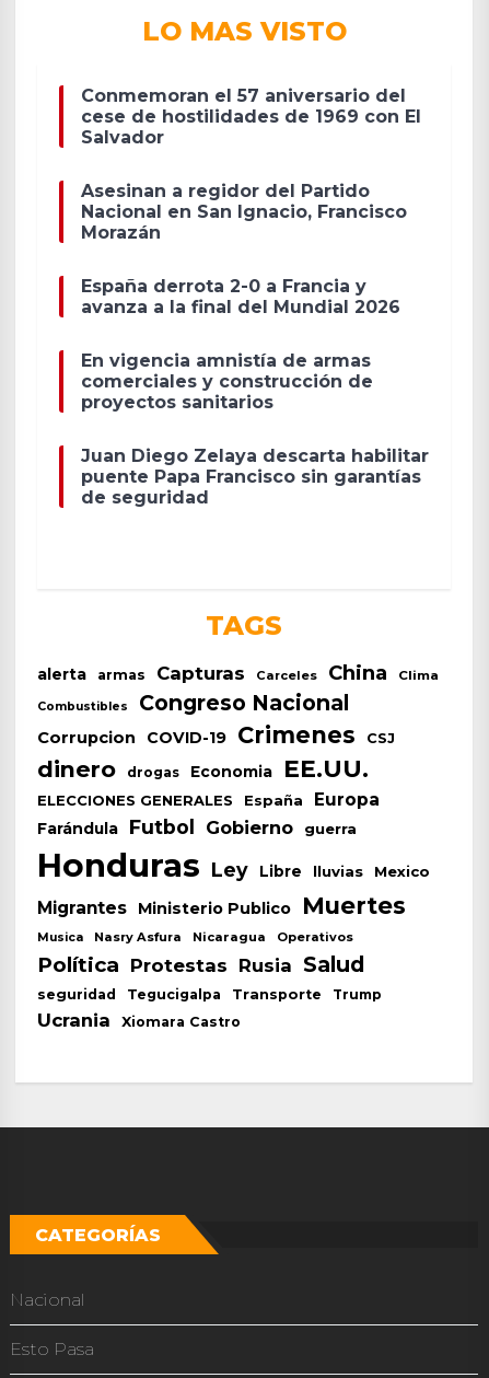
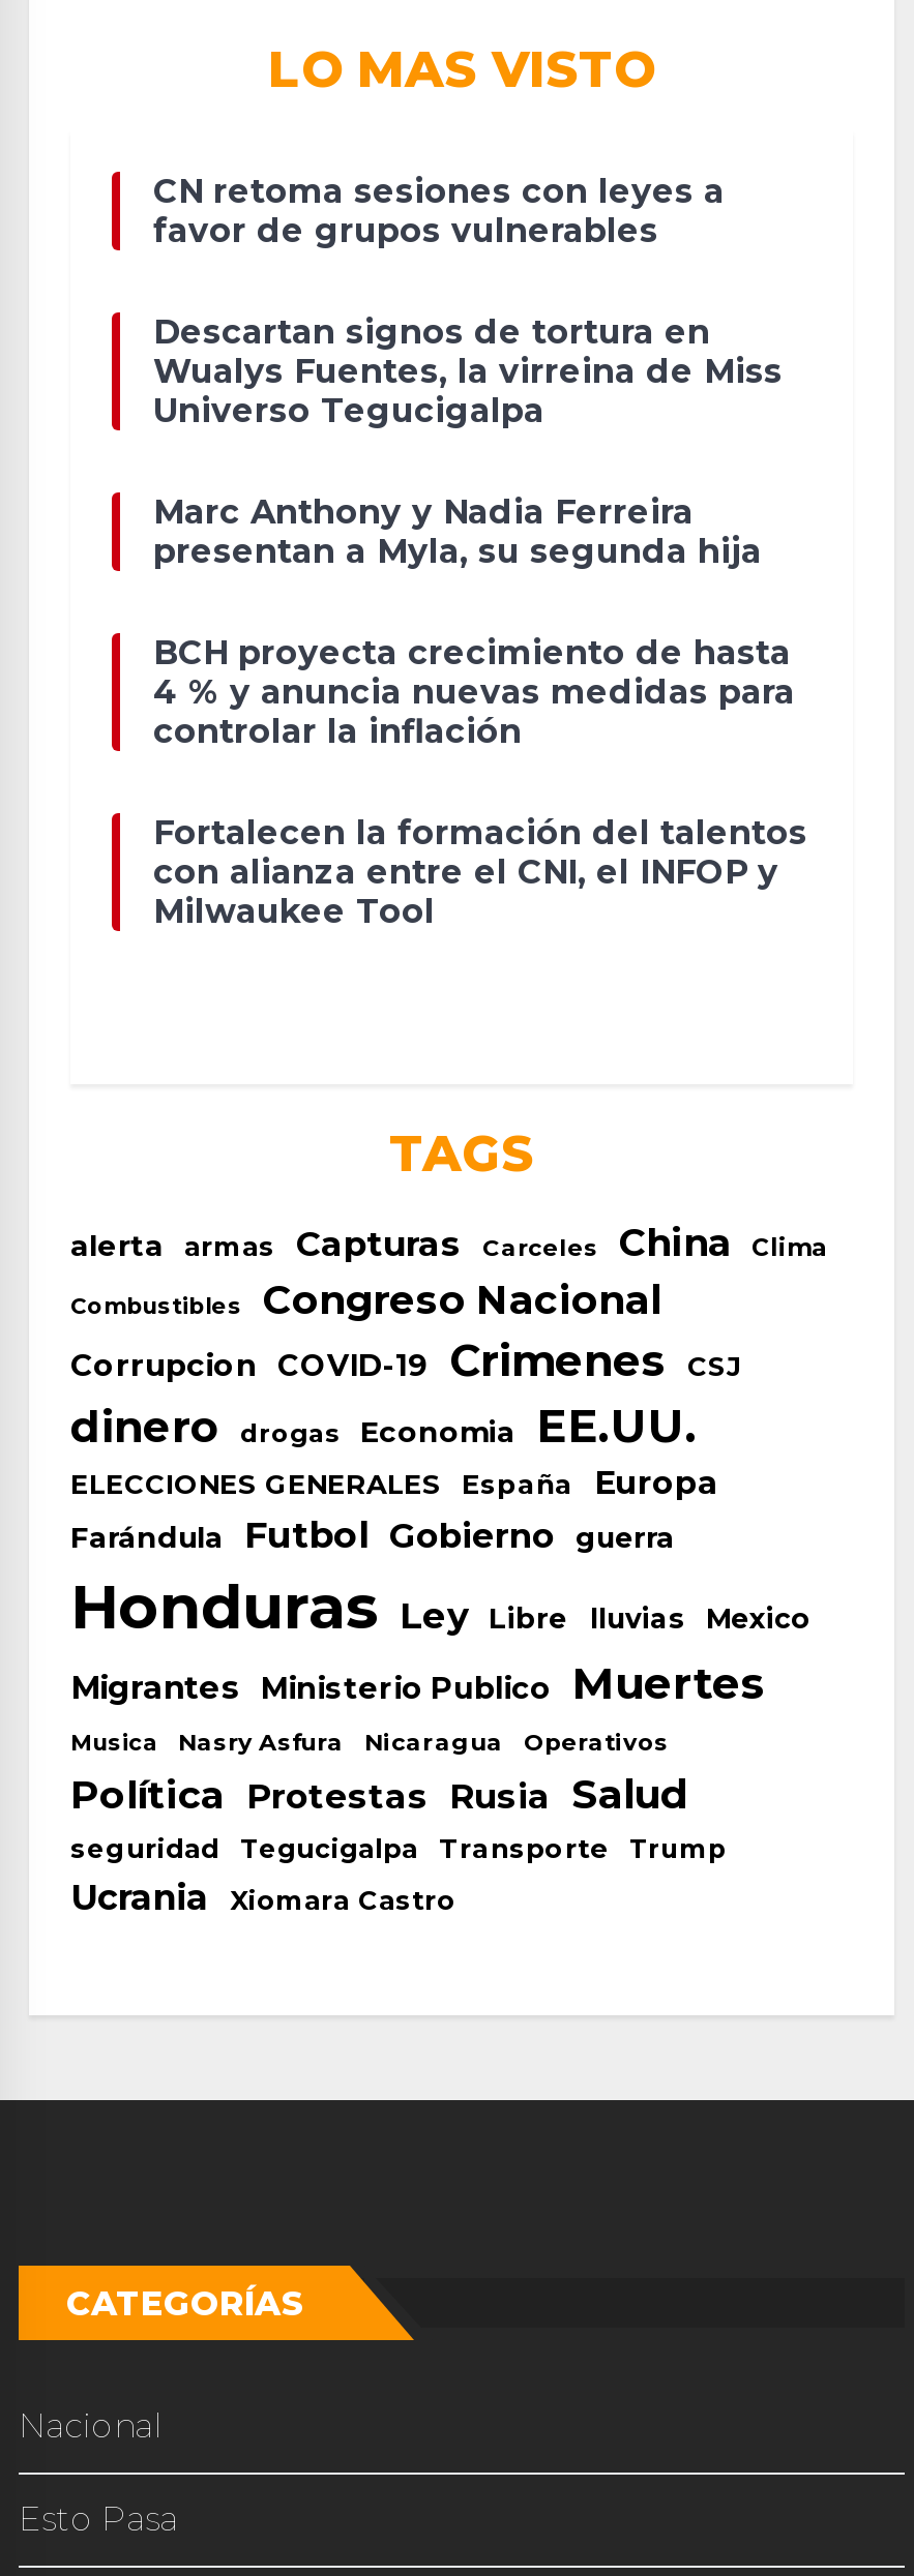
- Conmemoran el 57 aniversario del
- cese de hostilidades de 1969 con El
- Salvador
+ CN retoma sesiones con leyes a
+ favor de grupos vulnerables

- Asesinan a regidor del Partido
- Nacional en San Ignacio, Francisco
- Morazán
+ Descartan signos de tortura en
+ Wualys Fuentes, la virreina de Miss
+ Universo Tegucigalpa

- España derrota 2-0 a Francia y
- avanza a la final del Mundial 2026
+ Marc Anthony y Nadia Ferreira
+ presentan a Myla, su segunda hija

- En vigencia amnistía de armas
- comerciales y construcción de
- proyectos sanitarios
+ BCH proyecta crecimiento de hasta
+ 4 % y anuncia nuevas medidas para
+ controlar la inflación

- Juan Diego Zelaya descarta habilitar
- puente Papa Francisco sin garantías
- de seguridad
+ Fortalecen la formación del talentos
+ con alianza entre el CNI, el INFOP y
+ Milwaukee Tool
